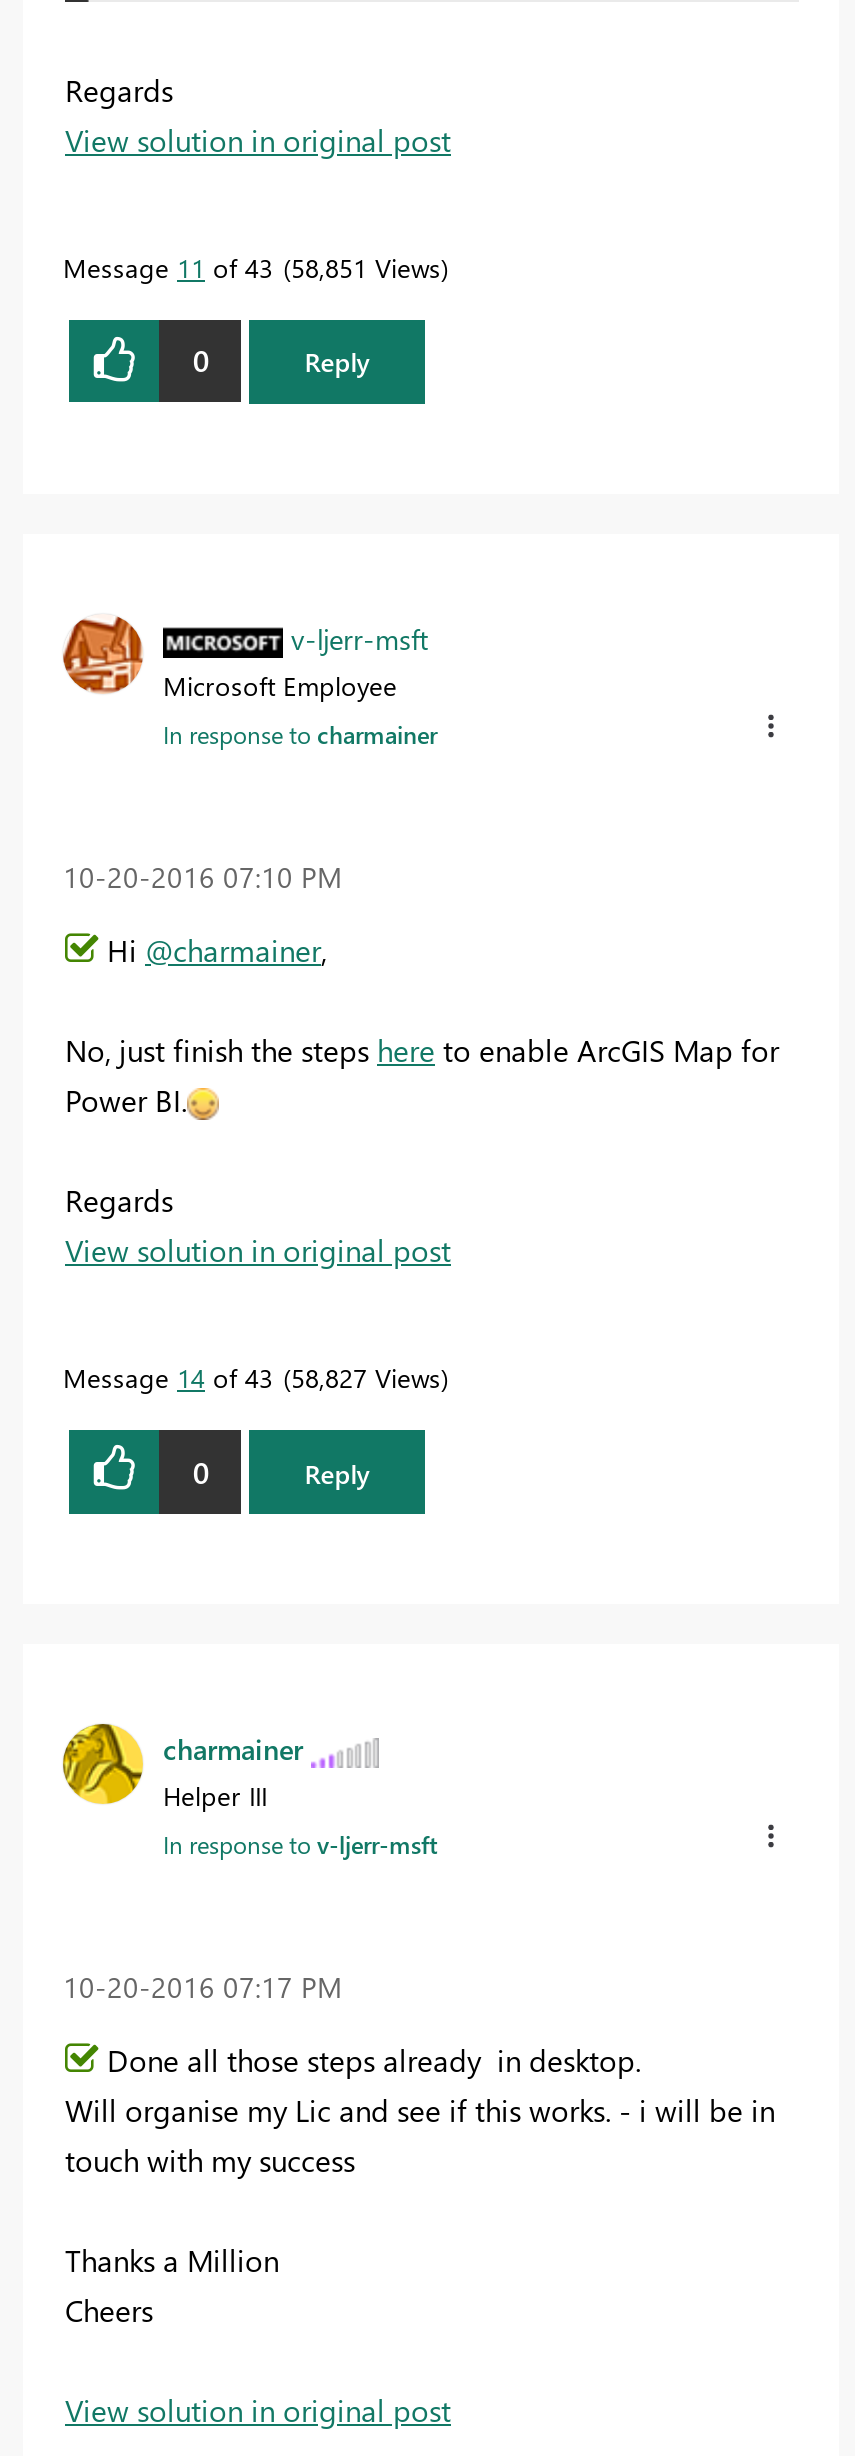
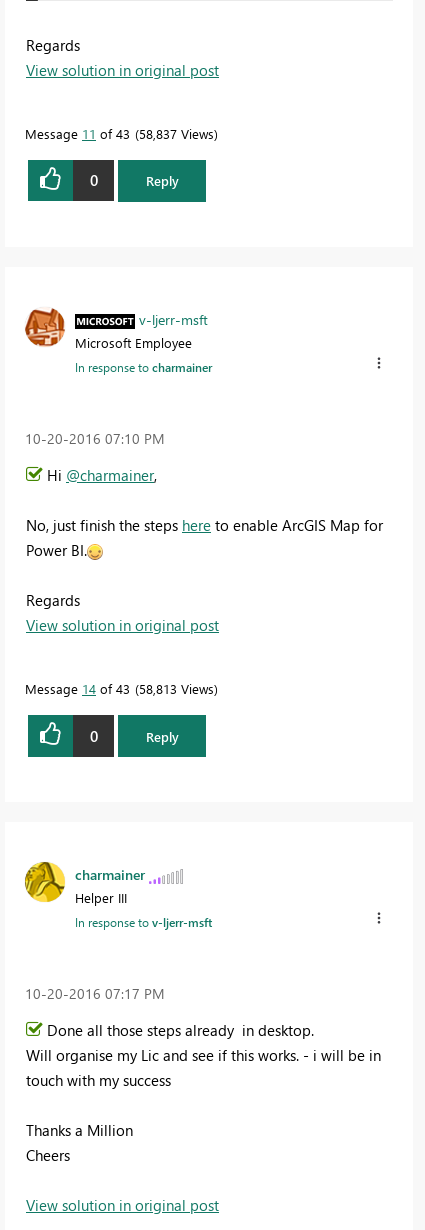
- Message 11 of 43 58,851 Views
+ Message 11 of 43 58,837 Views

- Message 14 of 43 58,827 Views
+ Message 14 of 43 58,813 Views
